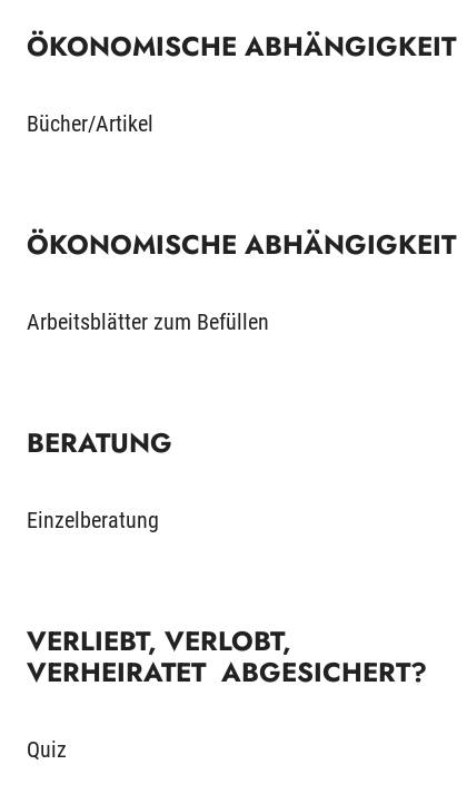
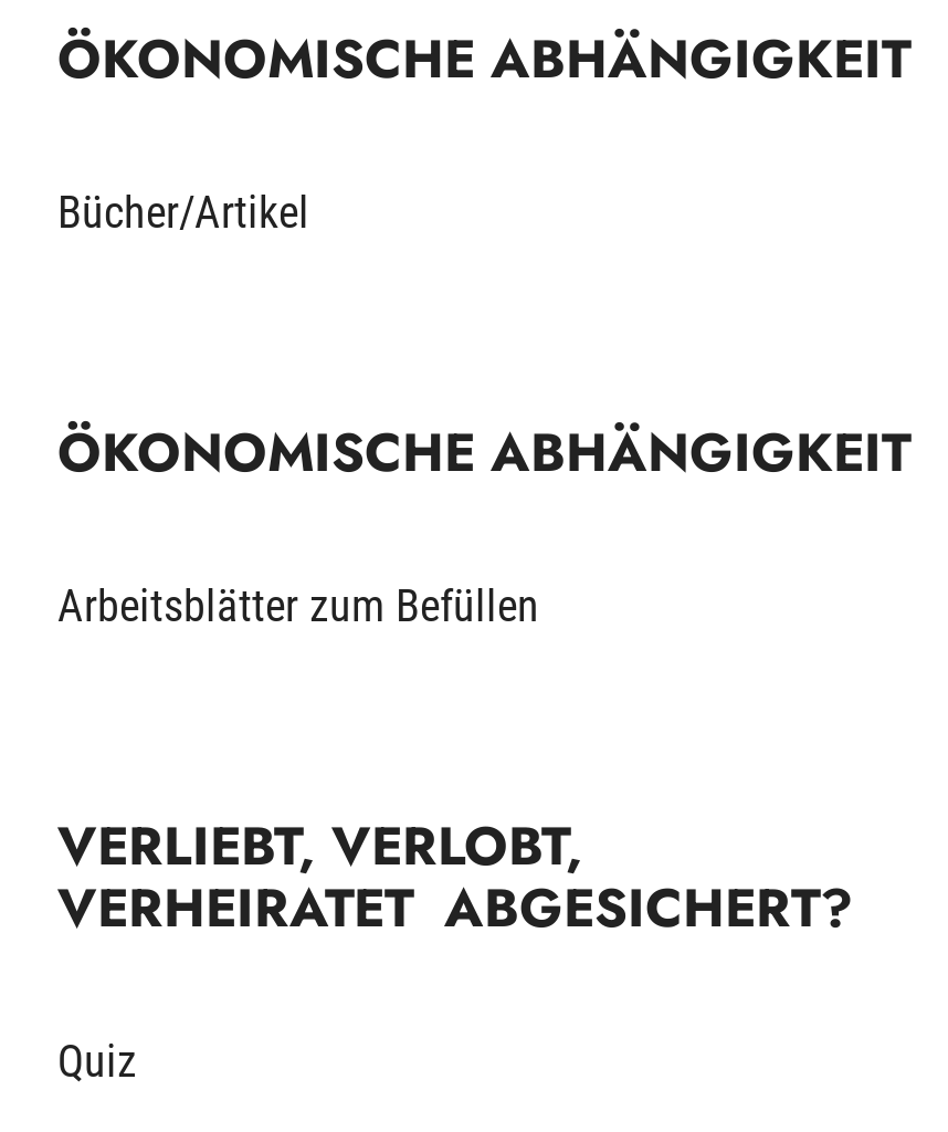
- BERATUNG
- Einzelberatung
